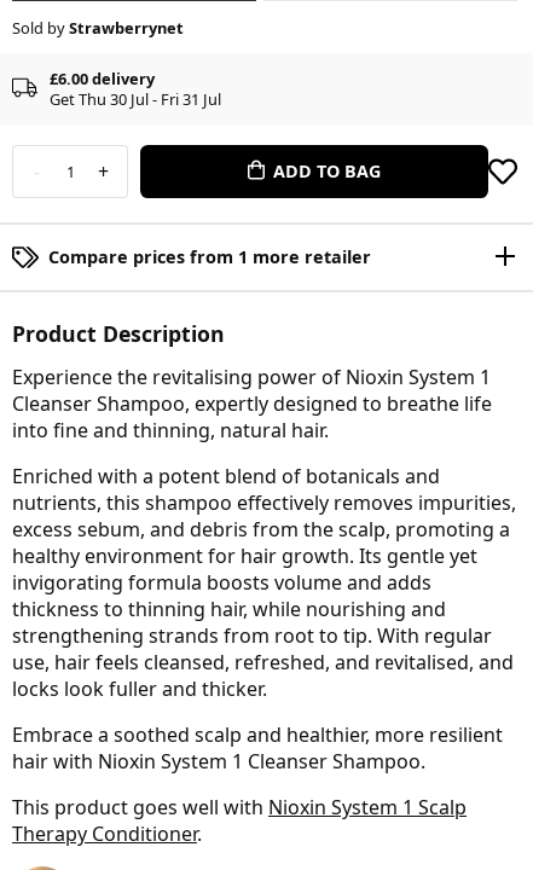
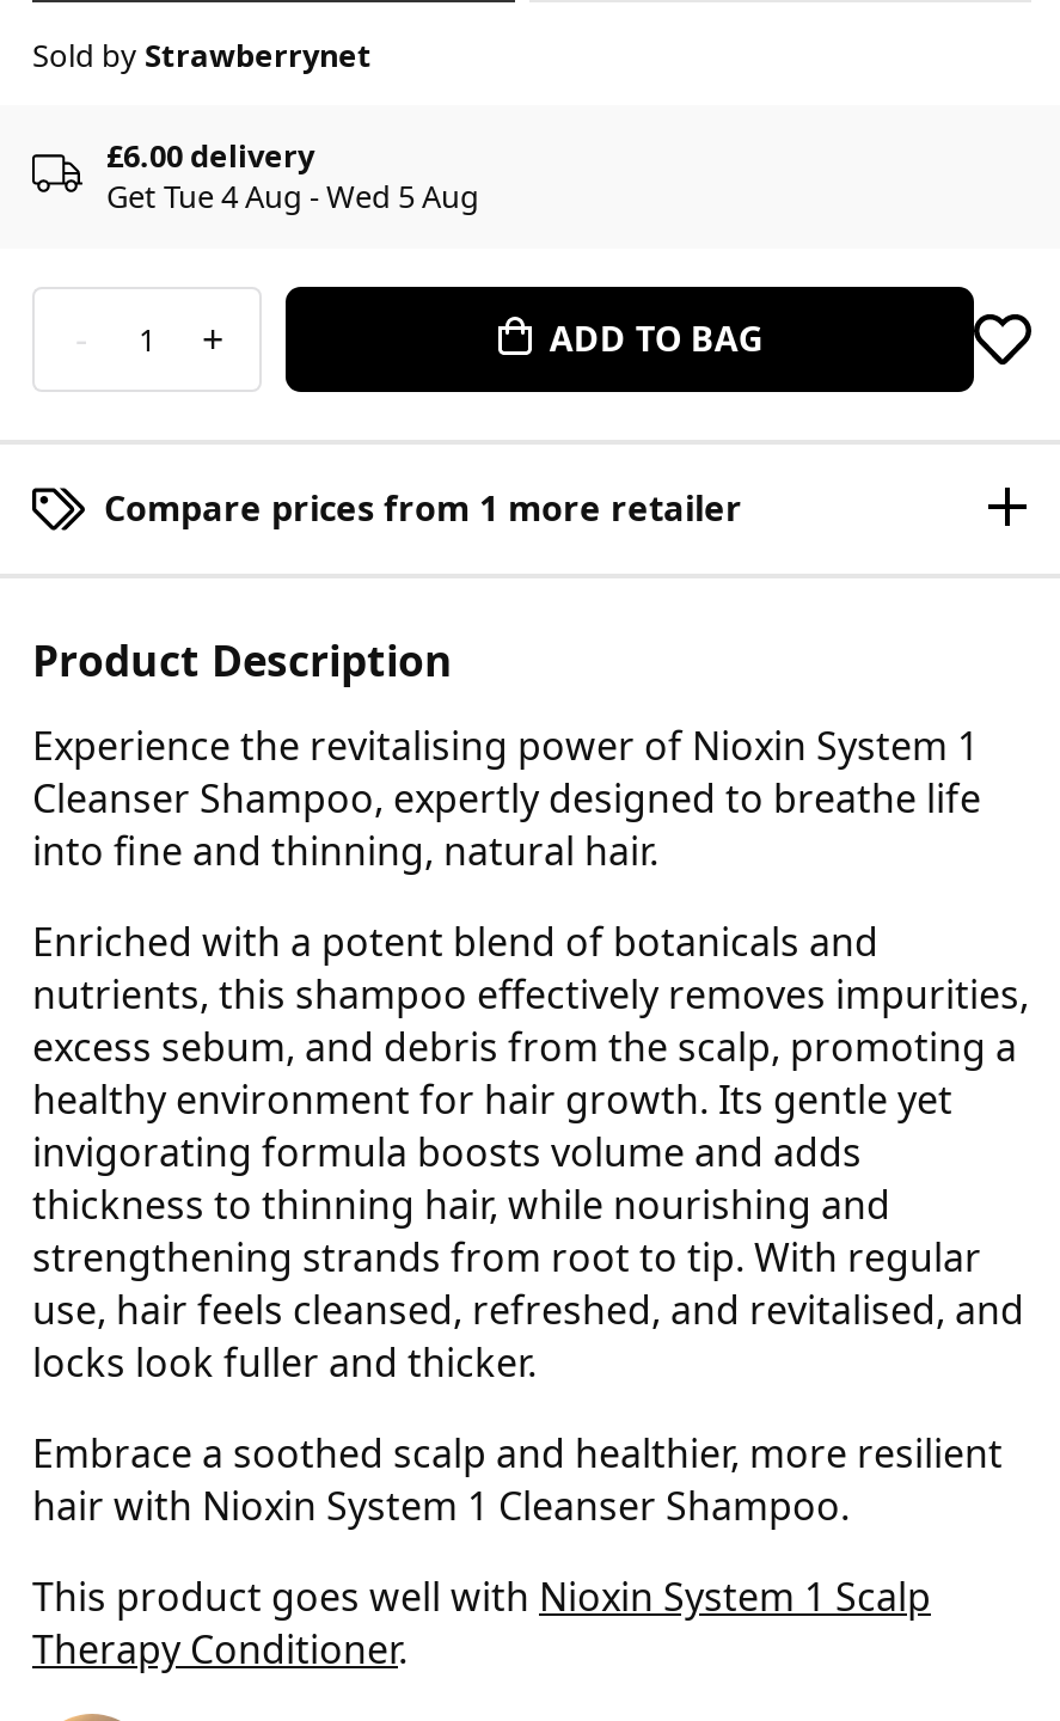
- Get Thu 30 Jul - Fri 31 Jul
+ Get Tue 4 Aug - Wed 5 Aug
